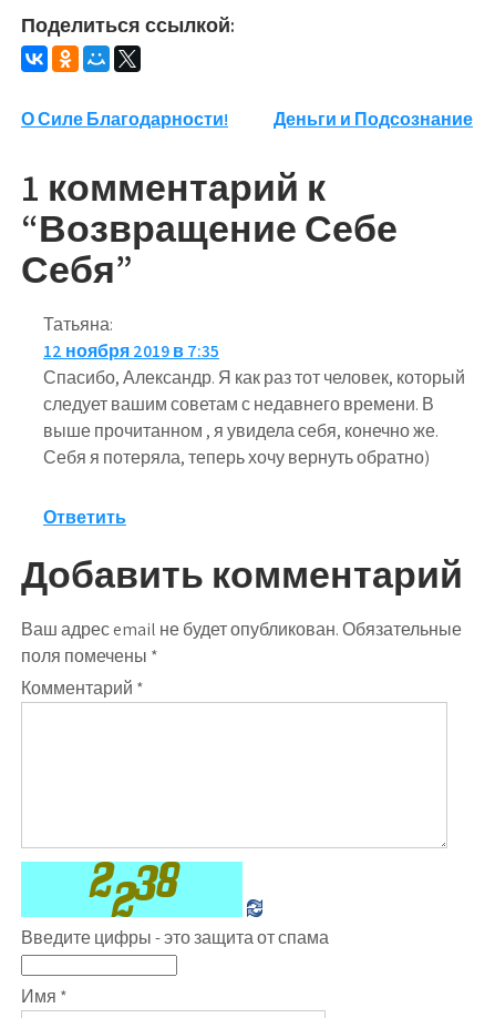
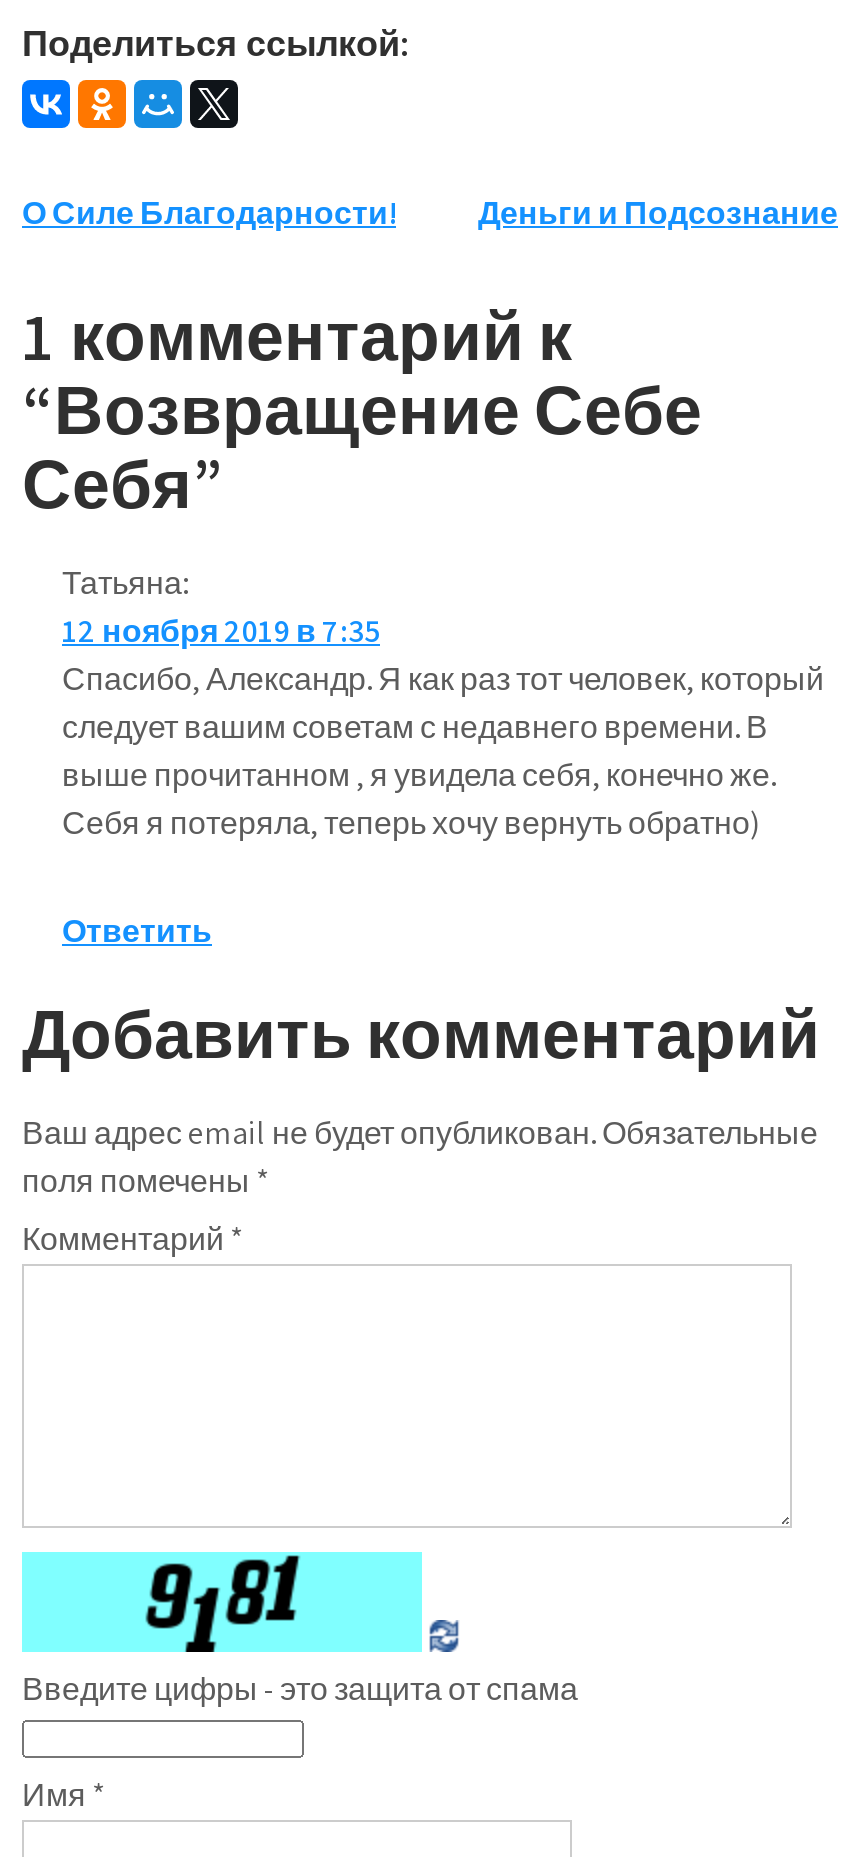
- [image]
+ [image]
